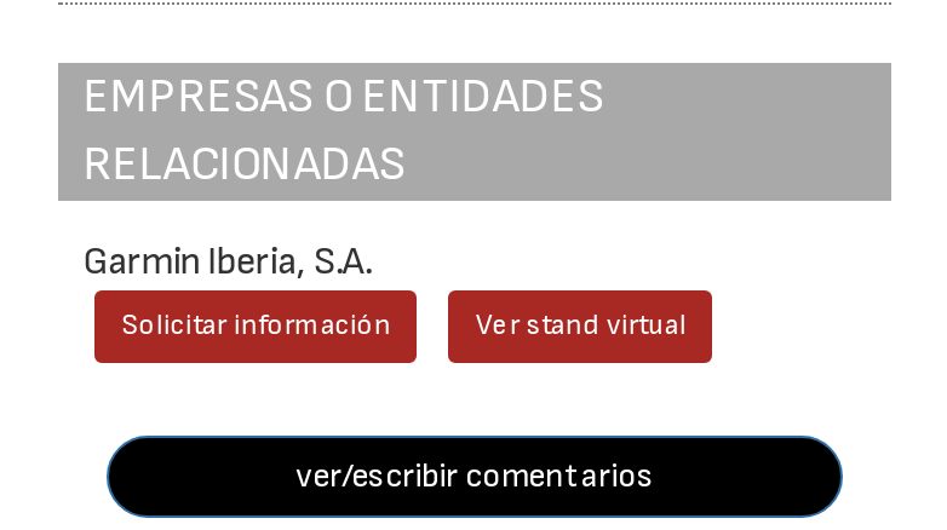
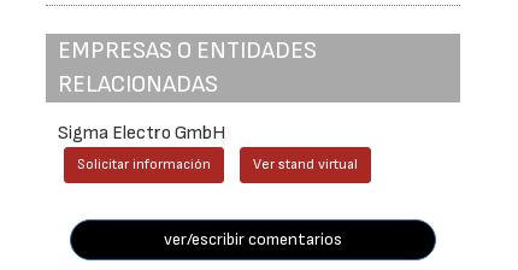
- Garmin Iberia, S.A.
+ Sigma Electro GmbH
